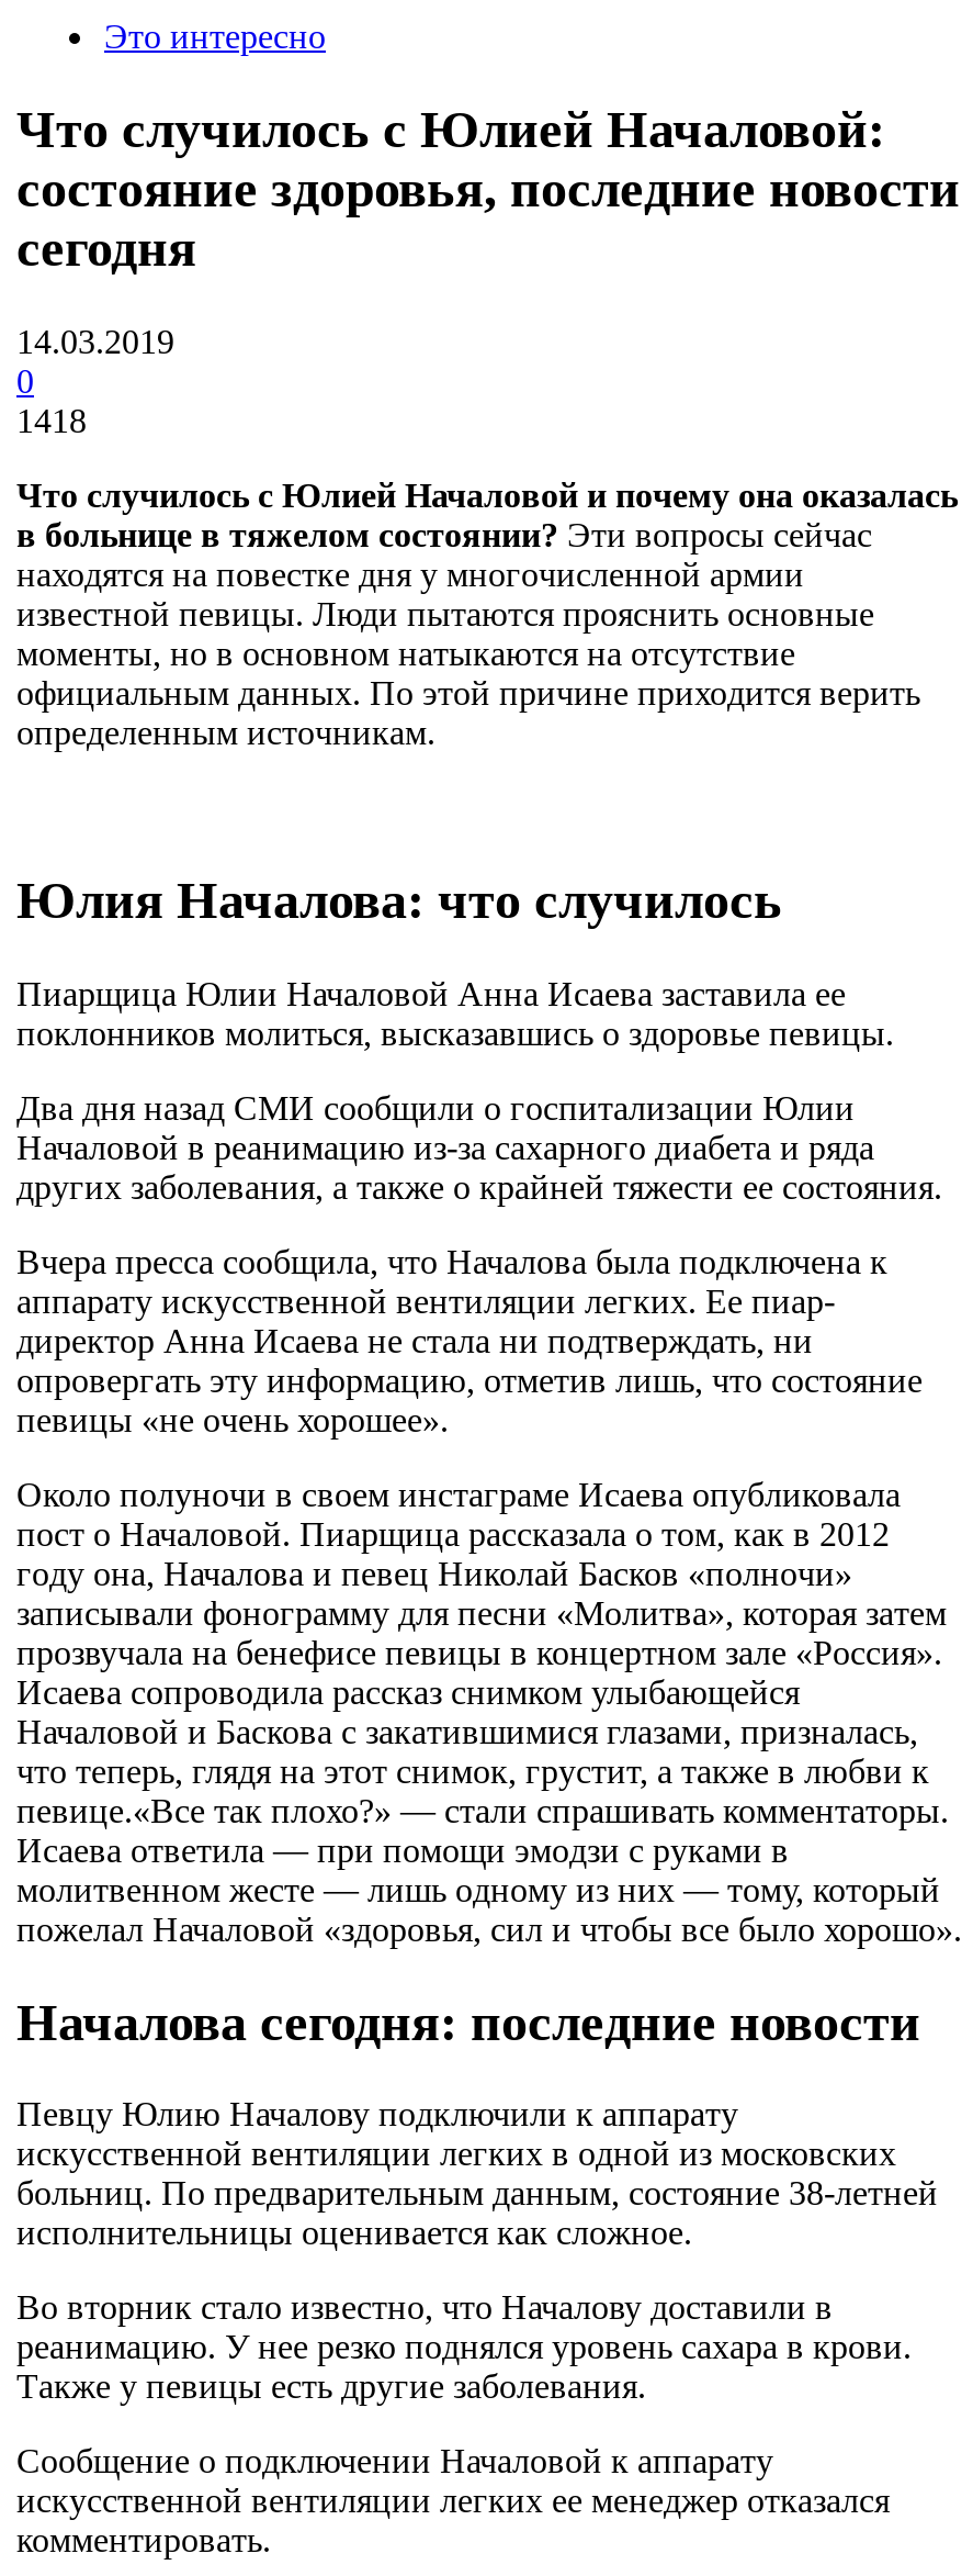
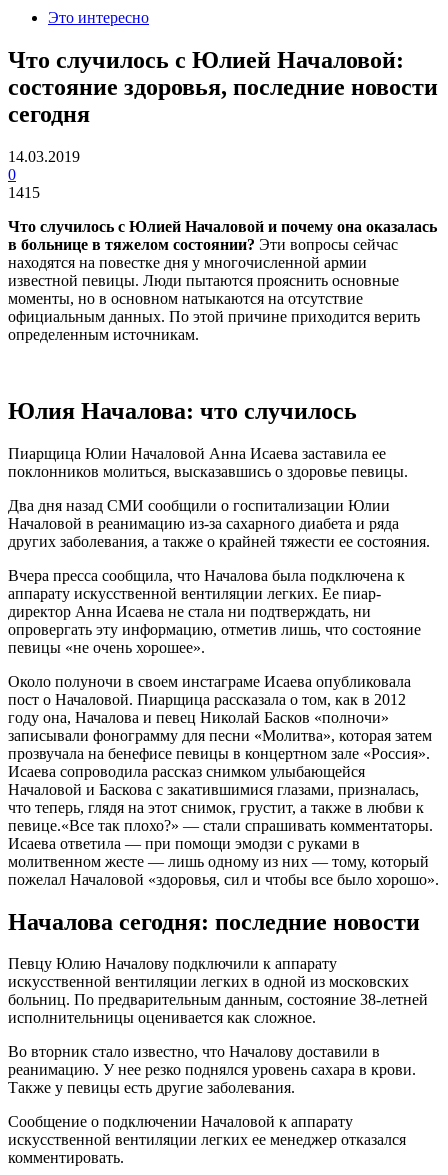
- 1418
+ 1415
